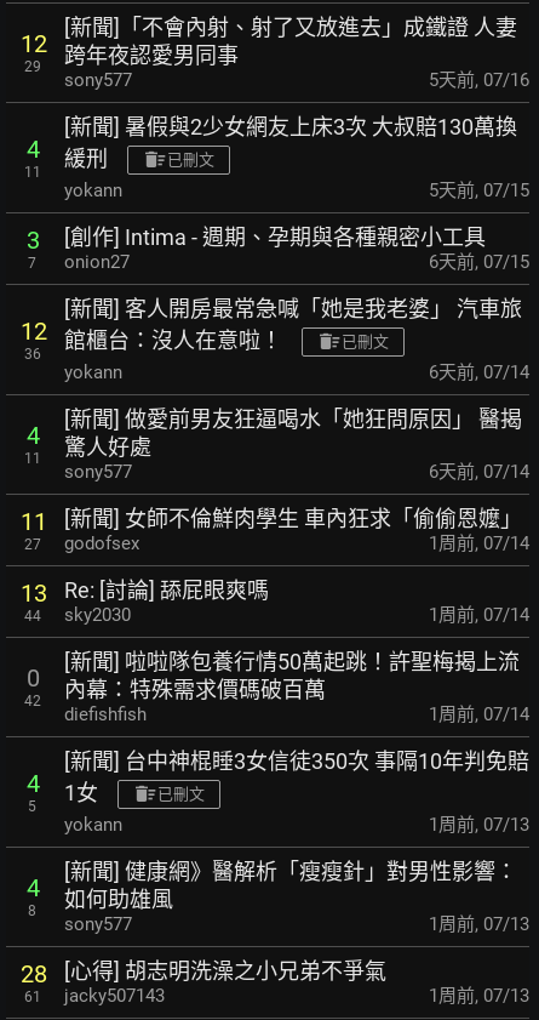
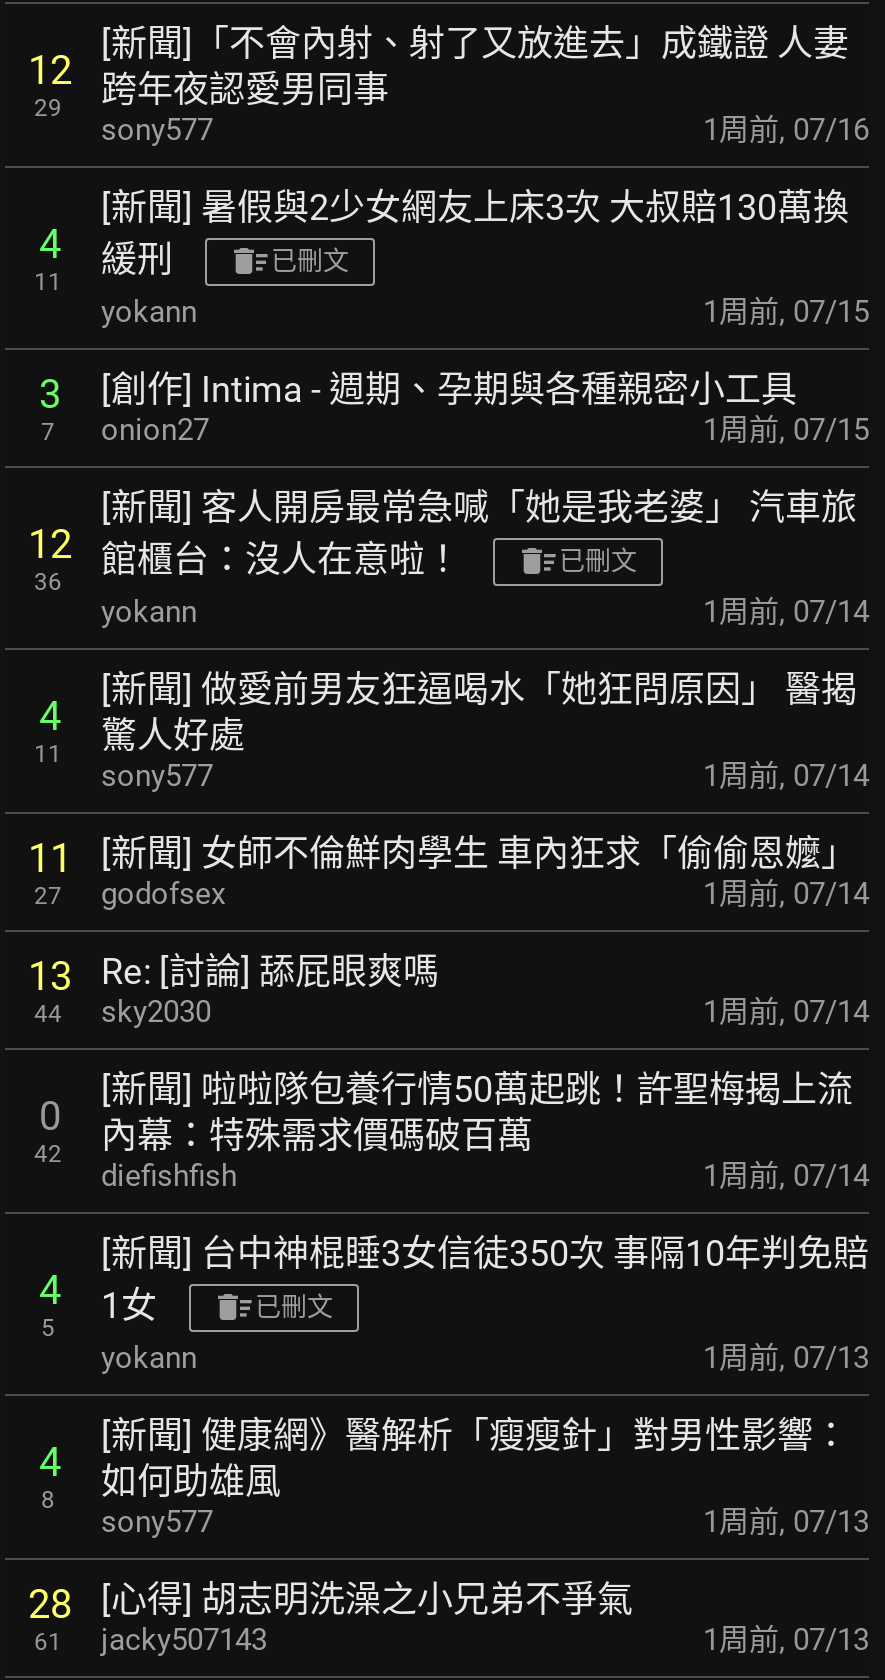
- 5天前, 07/16
+ 1周前, 07/16

- 5天前, 07/15
+ 1周前, 07/15

- 6天前, 07/15
+ 1周前, 07/15

- 6天前, 07/14
+ 1周前, 07/14

- 6天前, 07/14
+ 1周前, 07/14
